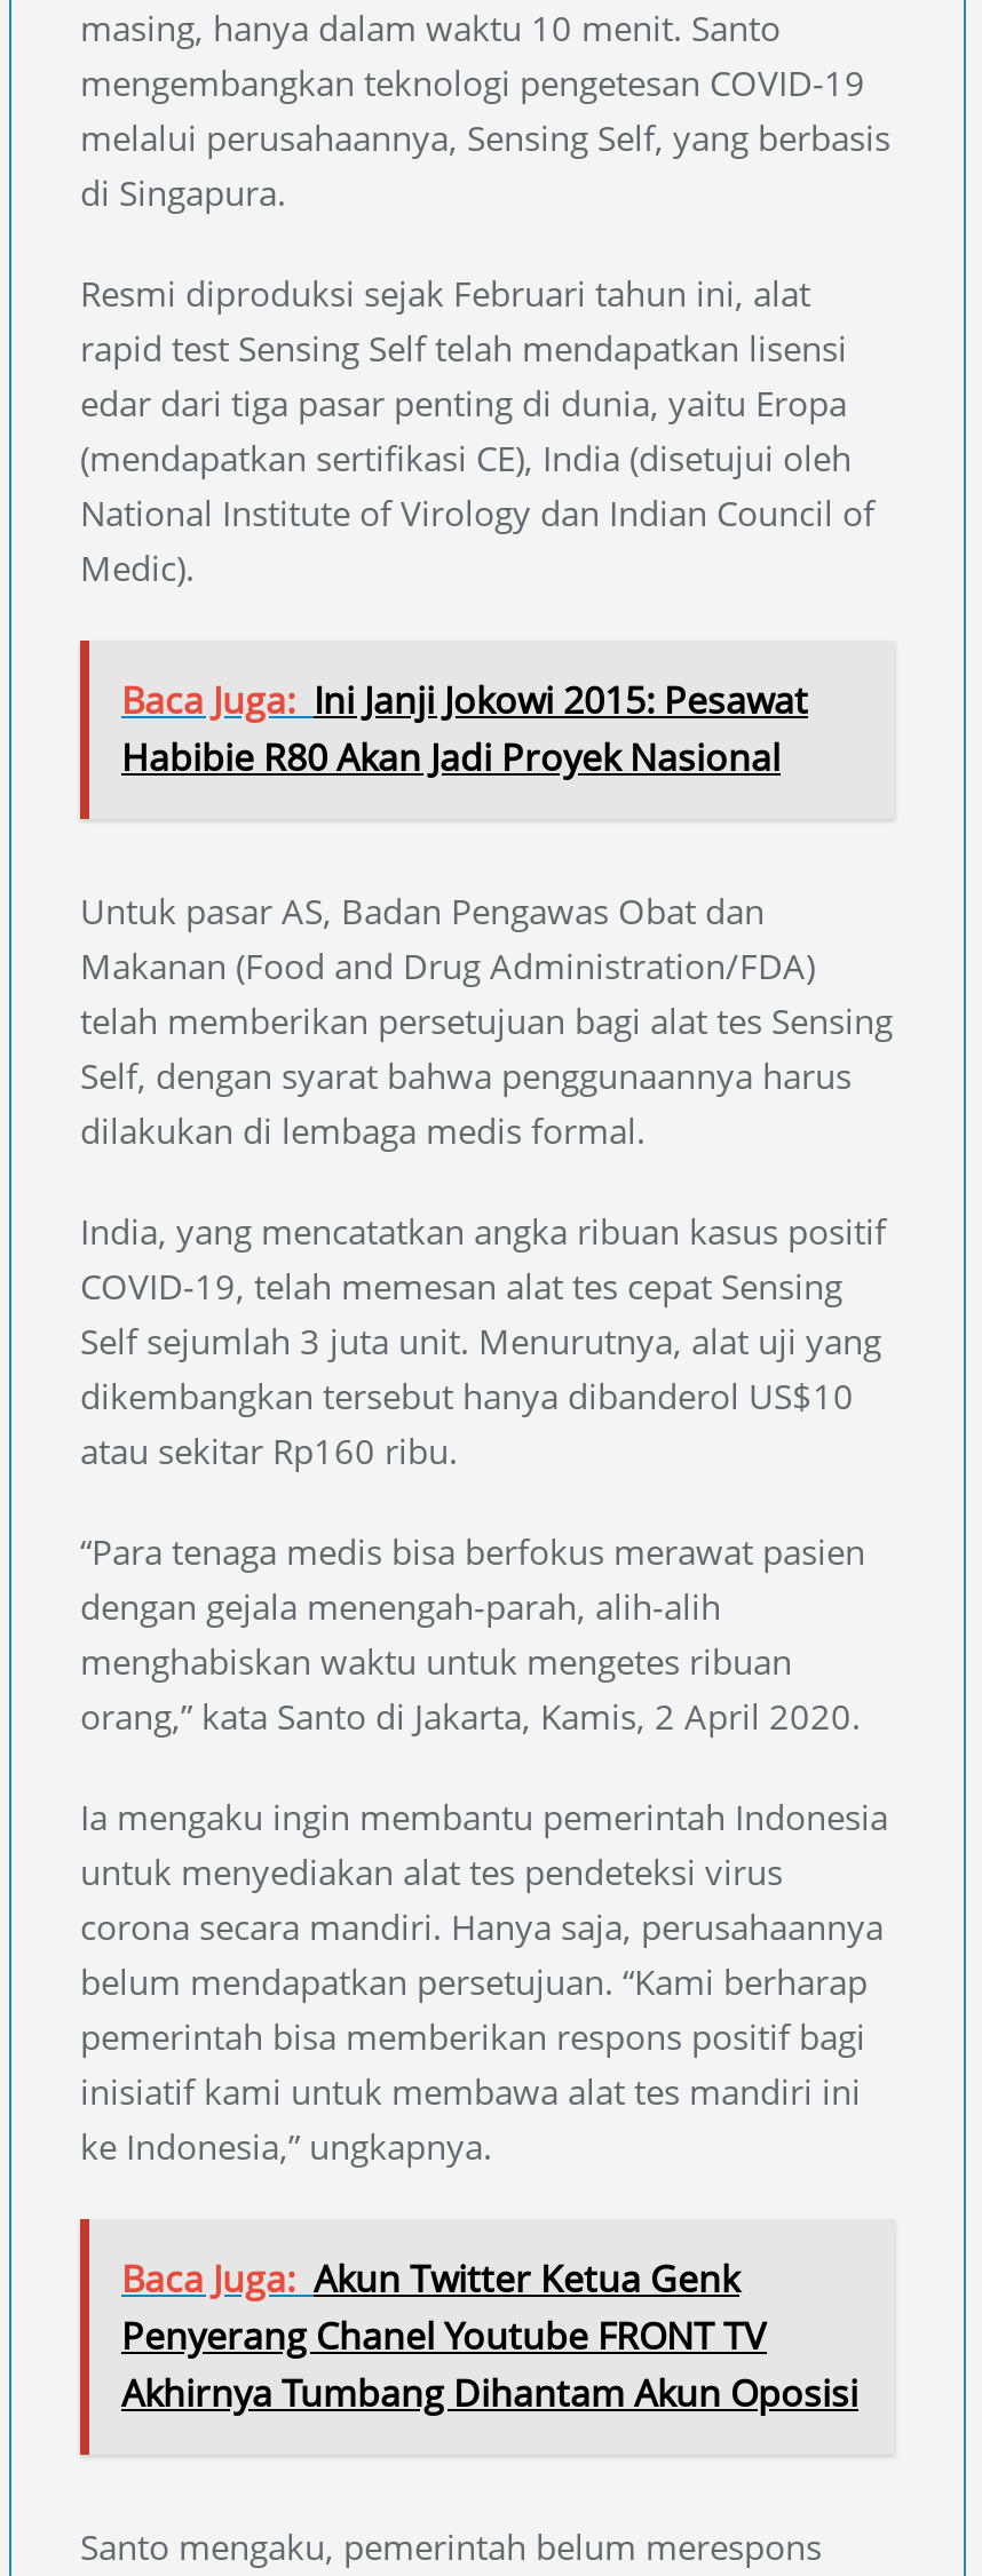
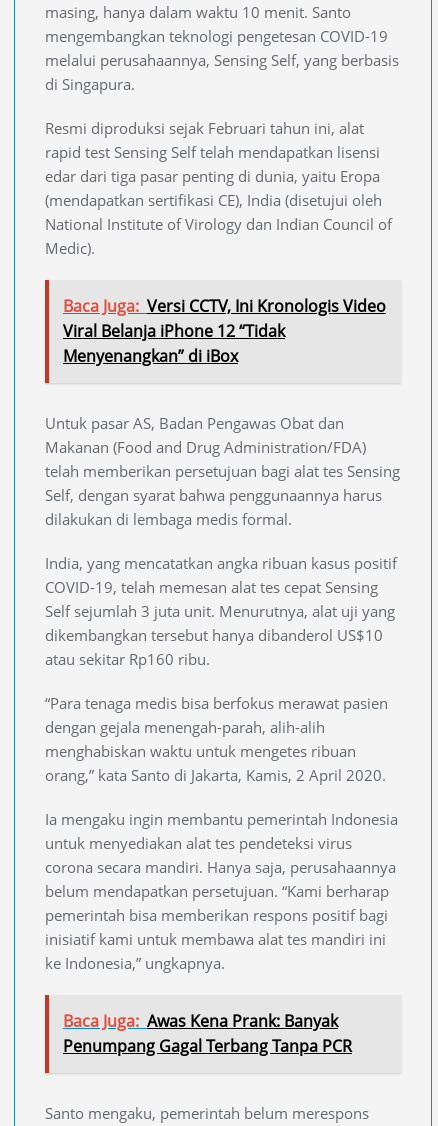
- Baca Juga: Ini Janji Jokowi 2015: Pesawat
- Habibie R80 Akan Jadi Proyek Nasional
+ Baca Juga: Versi CCTV, Ini Kronologis Video
+ Viral Belanja iPhone 12 “Tidak
+ Menyenangkan” di iBox

moved down: Untuk pasar AS, Badan Pengawas Obat dan | Makanan (Food and Drug Administration/FDA) | telah memberikan persetujuan bagi alat tes Sensing | ... | inisiatif kami untuk membawa alat tes mandiri ini | ke Indonesia,” ungkapnya.

- Baca Juga: Akun Twitter Ketua Genk
- Penyerang Chanel Youtube FRONT TV
- Akhirnya Tumbang Dihantam Akun Oposisi
+ Baca Juga: Awas Kena Prank: Banyak
+ Penumpang Gagal Terbang Tanpa PCR
